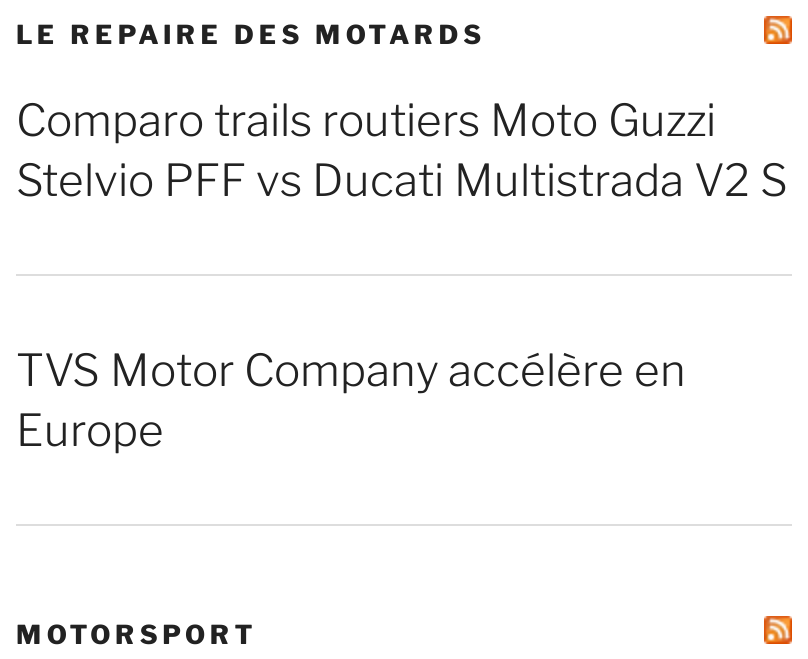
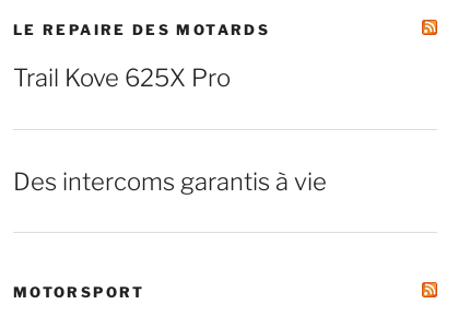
- Comparo trails routiers Moto Guzzi
- Stelvio PFF vs Ducati Multistrada V2 S
+ Trail Kove 625X Pro

- TVS Motor Company accélère en
- Europe
+ Des intercoms garantis à vie
